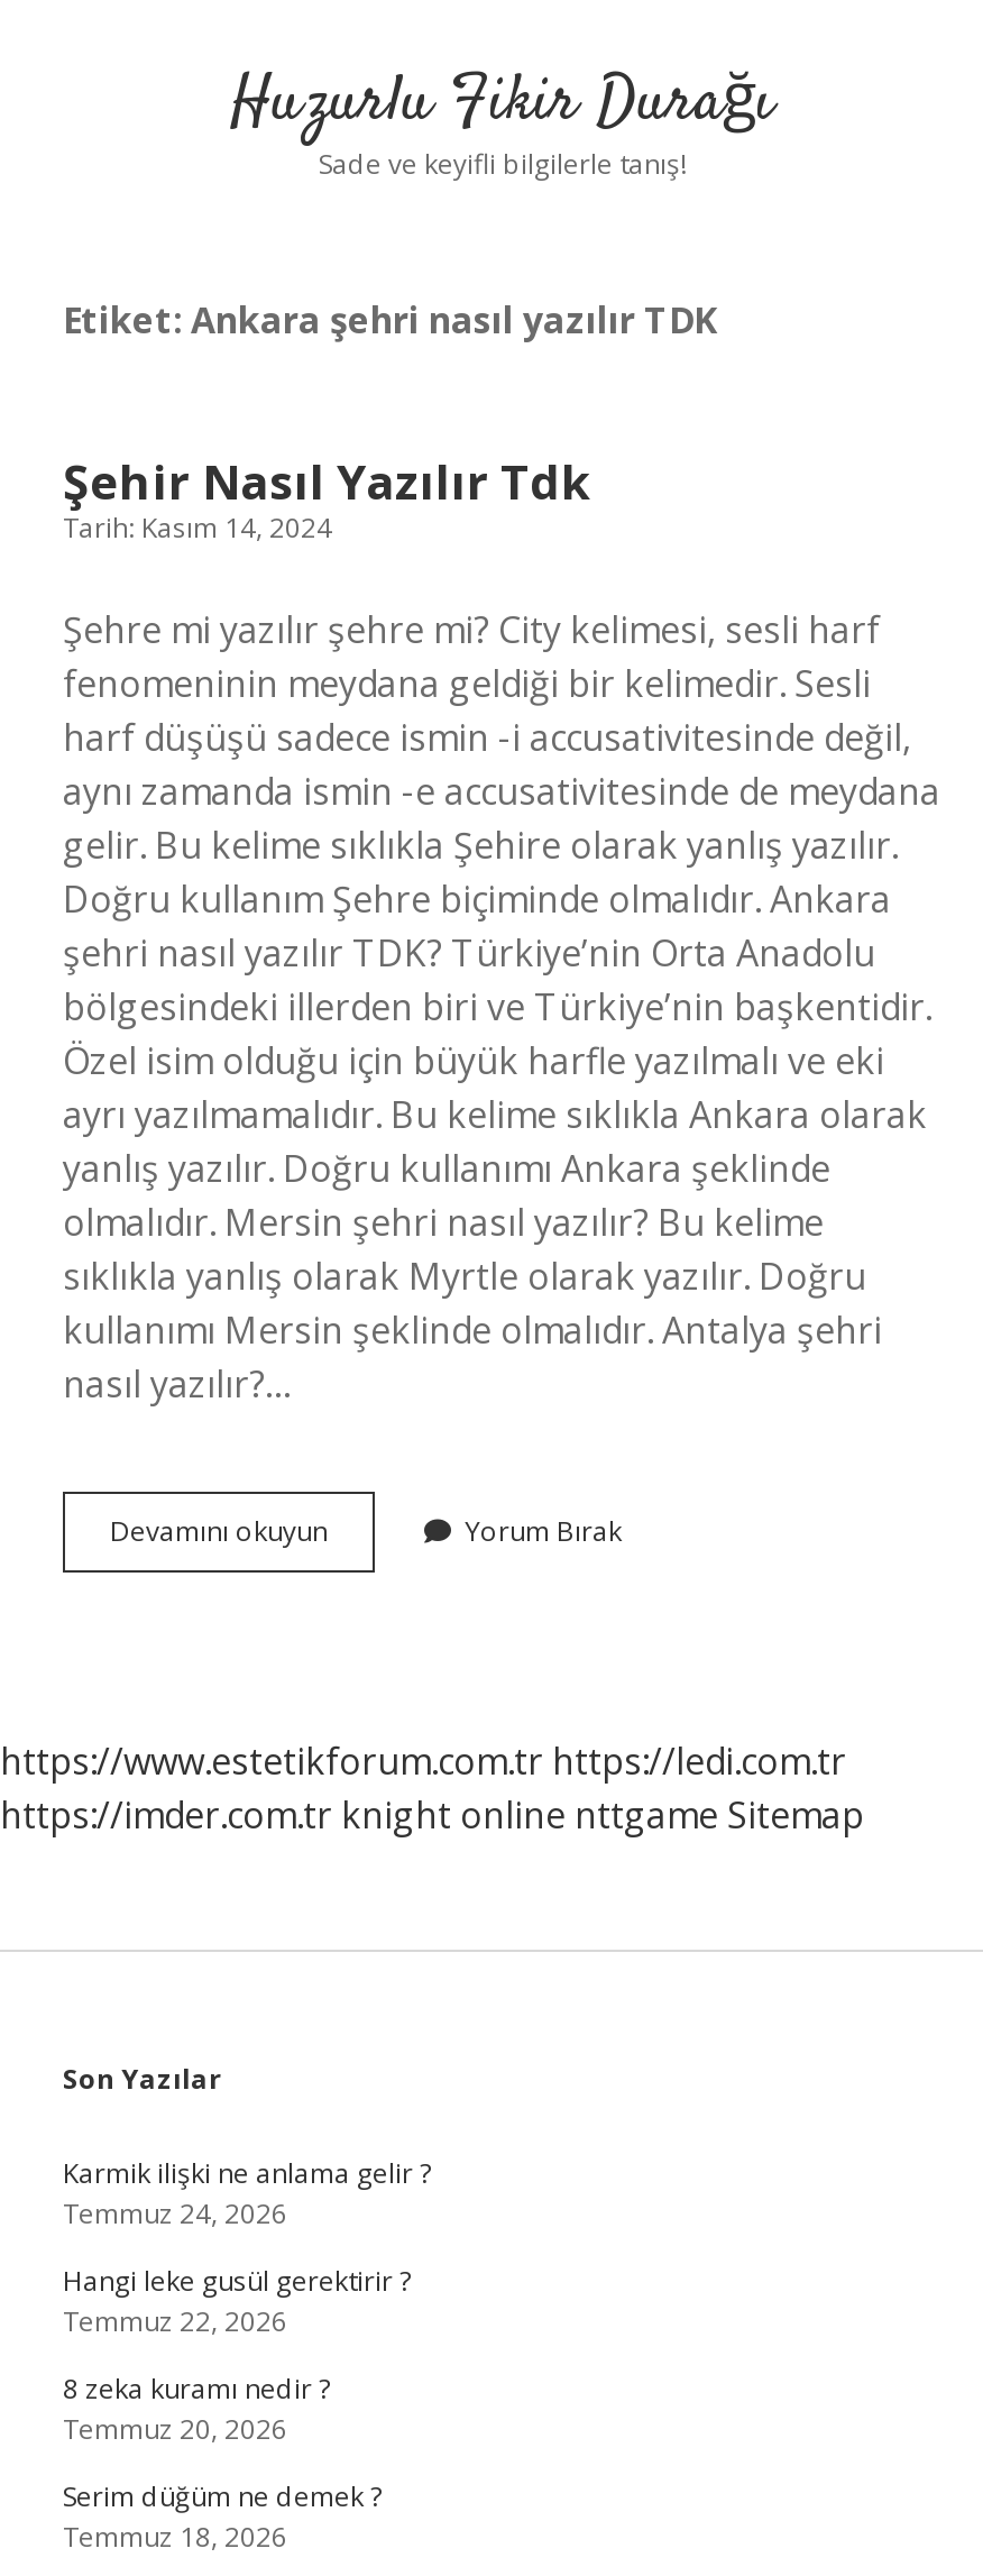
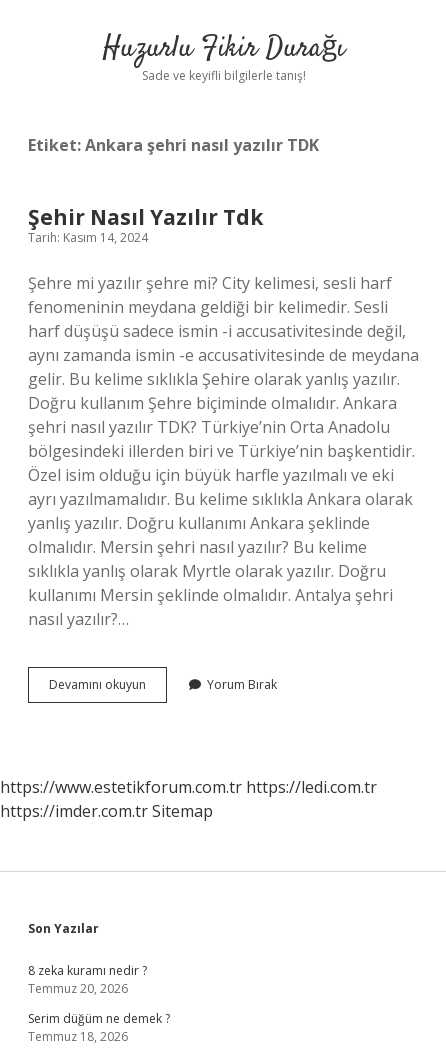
- https://imder.com.tr knight online nttgame Sitemap
+ https://imder.com.tr Sitemap

- Karmik ilişki ne anlama gelir ?
- Temmuz 24, 2026
- Hangi leke gusül gerektirir ?
- Temmuz 22, 2026
